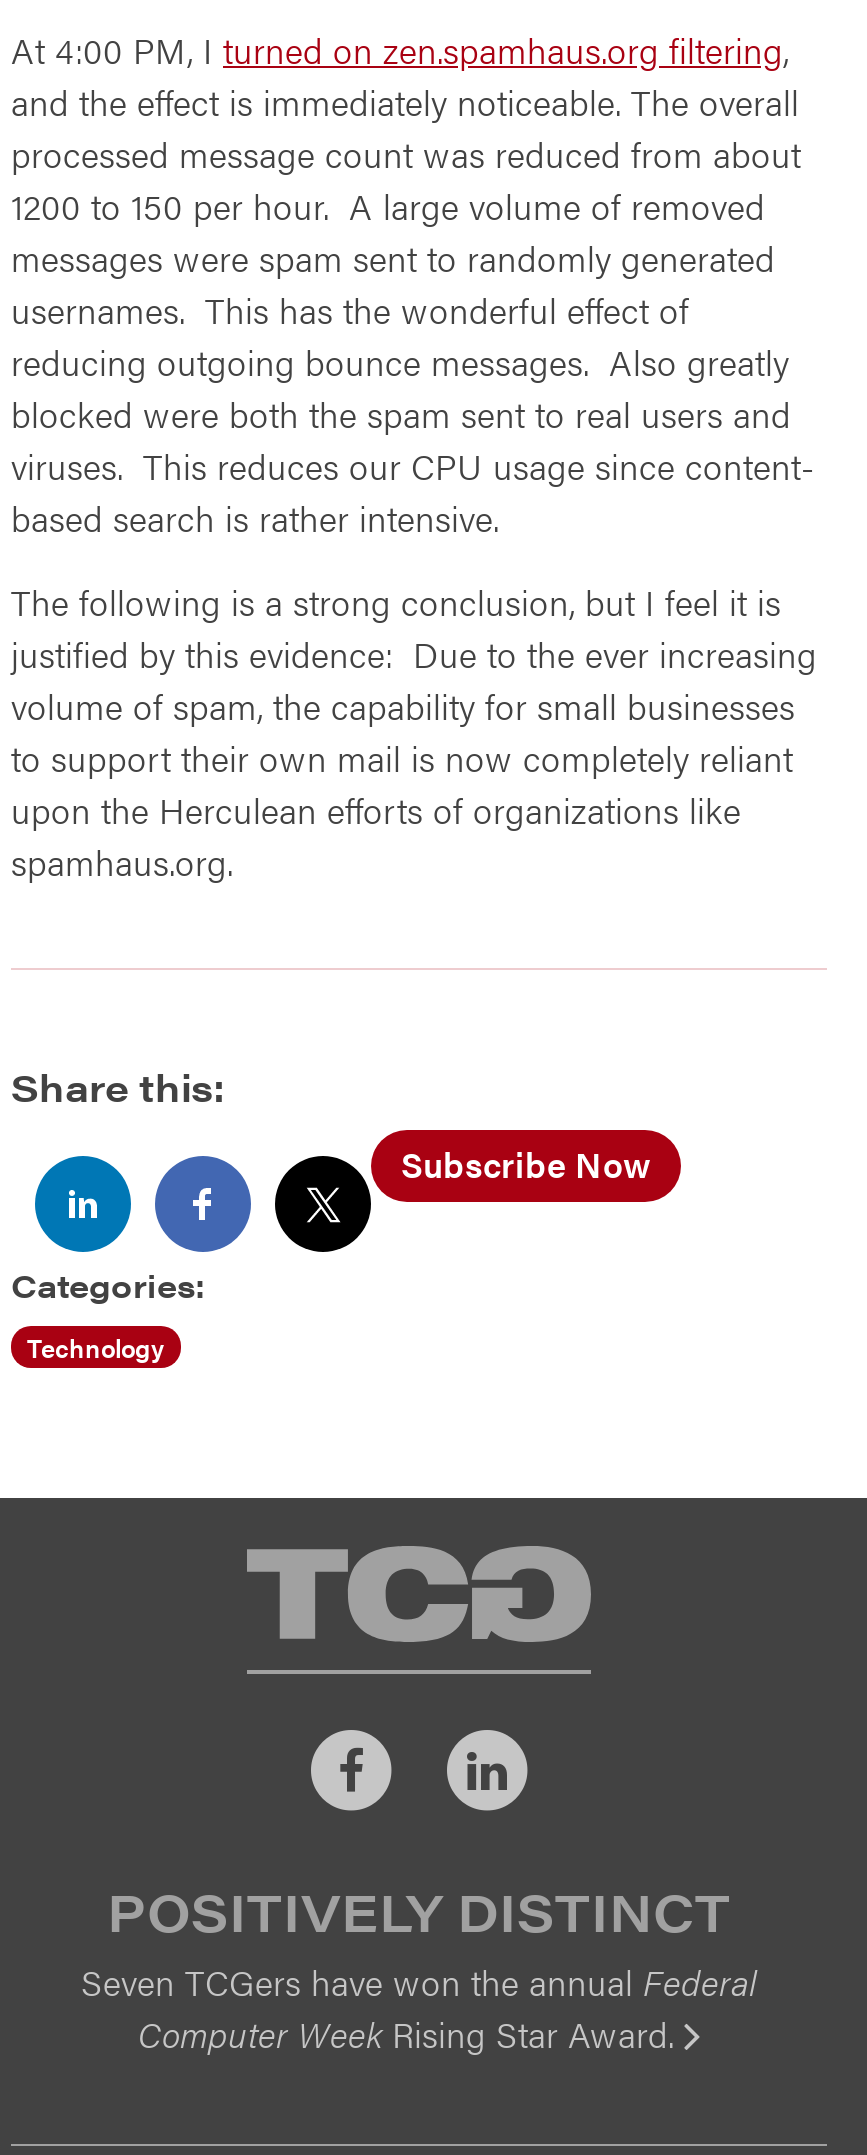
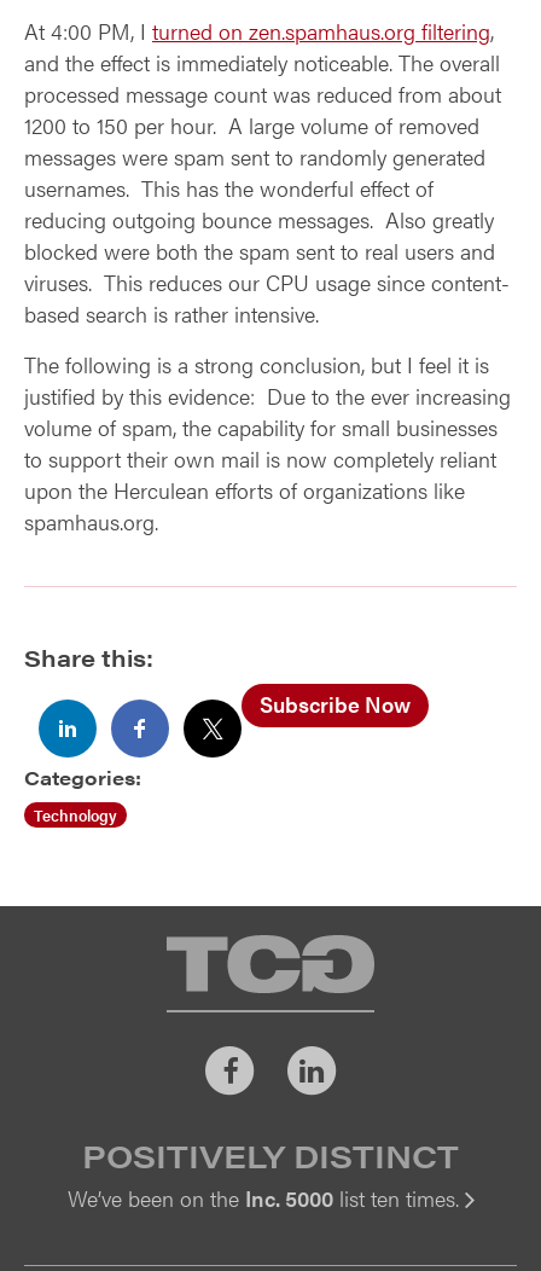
- Seven TCGers have won the annual Federal
- Computer Week Rising Star Award.
+ We’ve been on the Inc. 5000 list ten times.
